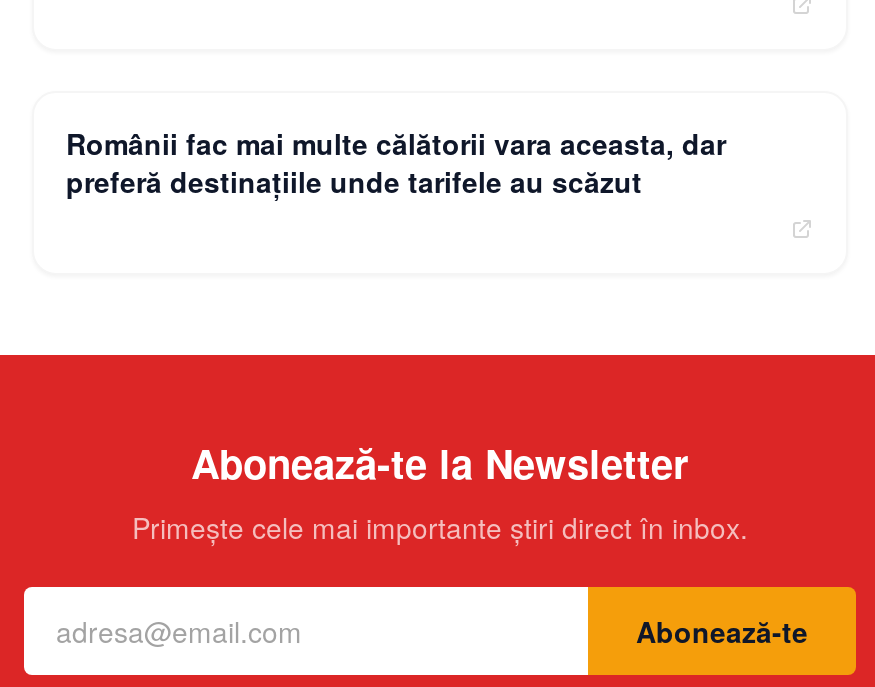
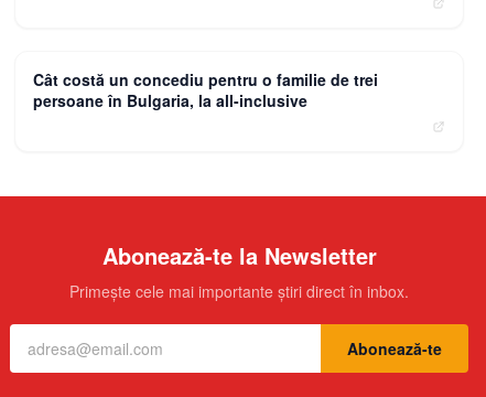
- Românii fac mai multe călătorii vara aceasta, dar
- preferă destinațiile unde tarifele au scăzut
+ Cât costă un concediu pentru o familie de trei
+ persoane în Bulgaria, la all-inclusive
